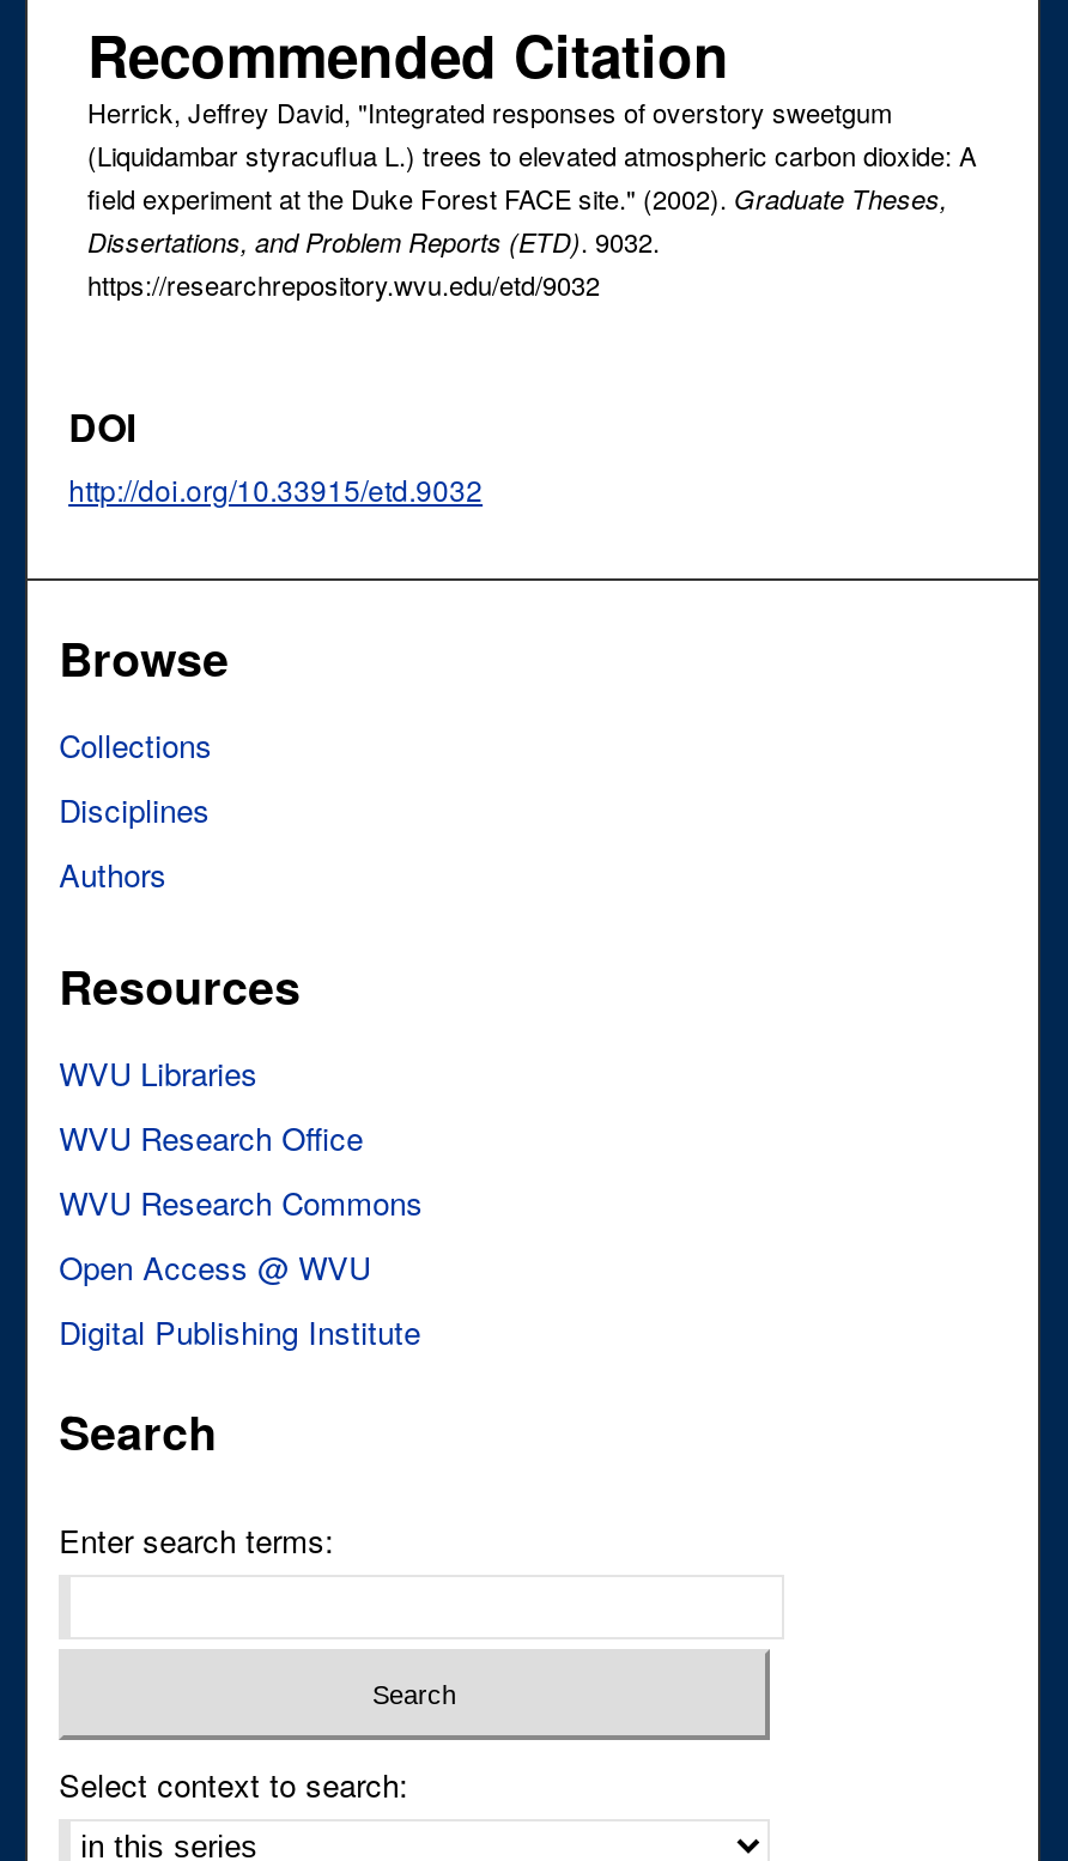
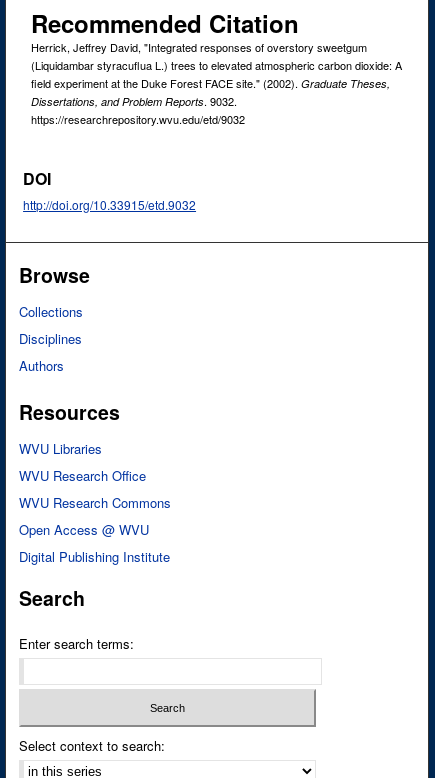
- Dissertations, and Problem Reports (ETD). 9032.
+ Dissertations, and Problem Reports. 9032.
